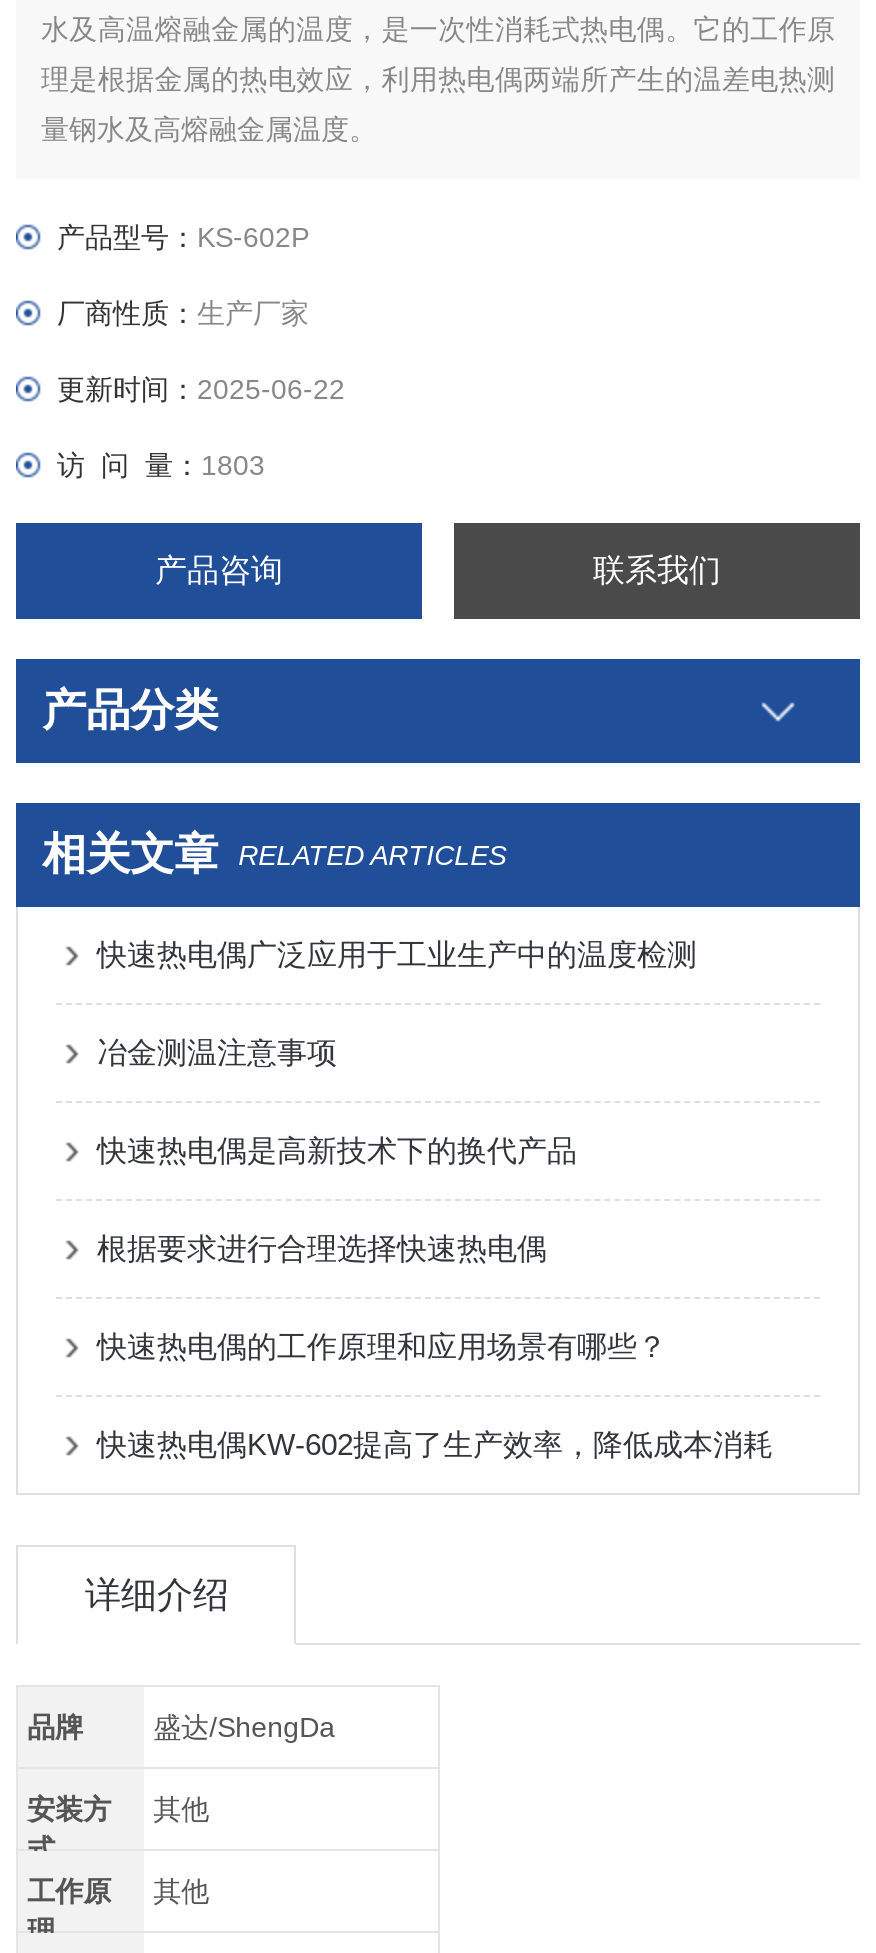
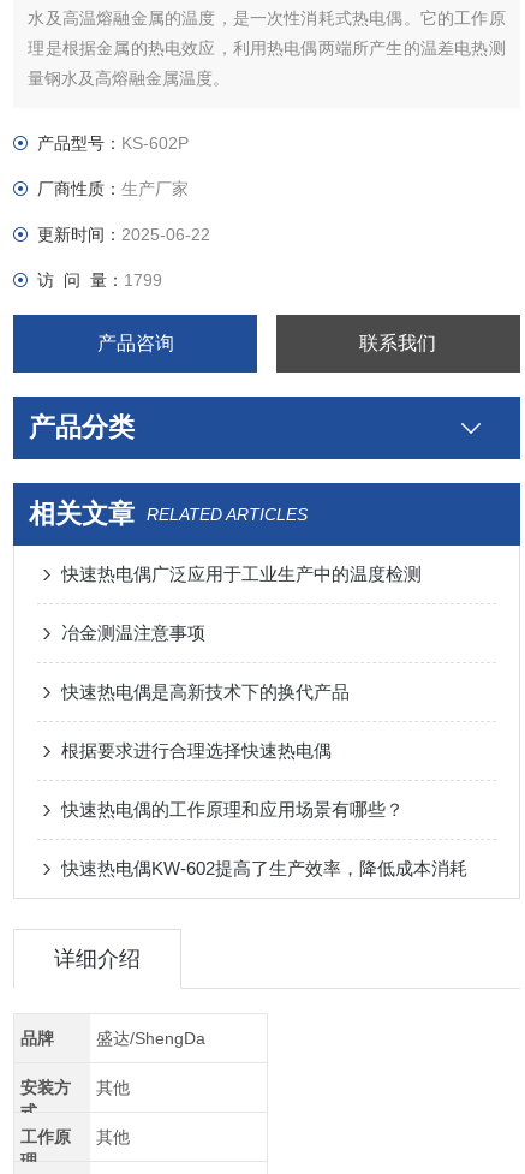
- 访 问 量：1803
+ 访 问 量：1799
